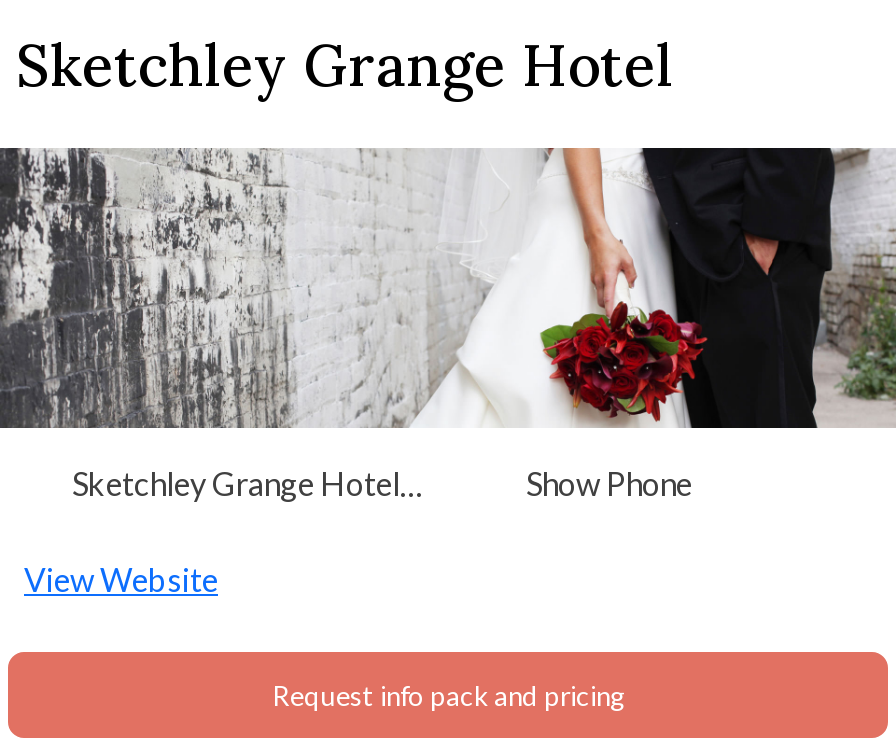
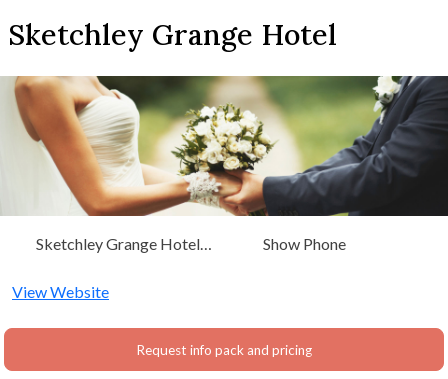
- [image]
+ [image]
